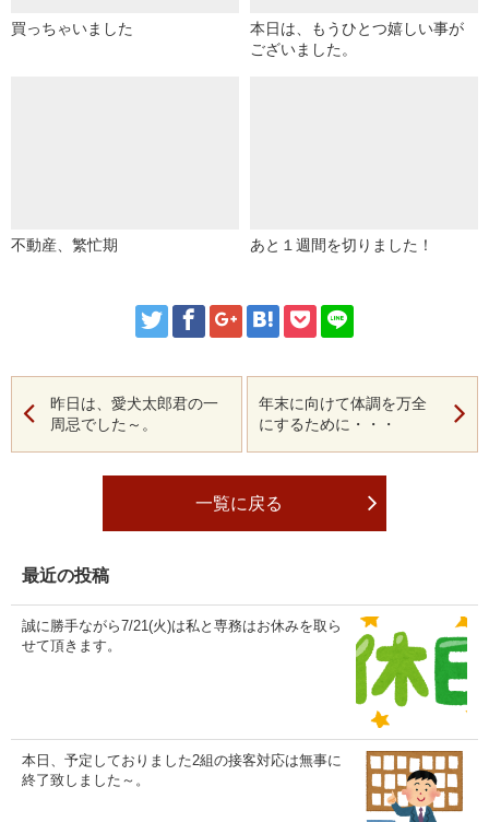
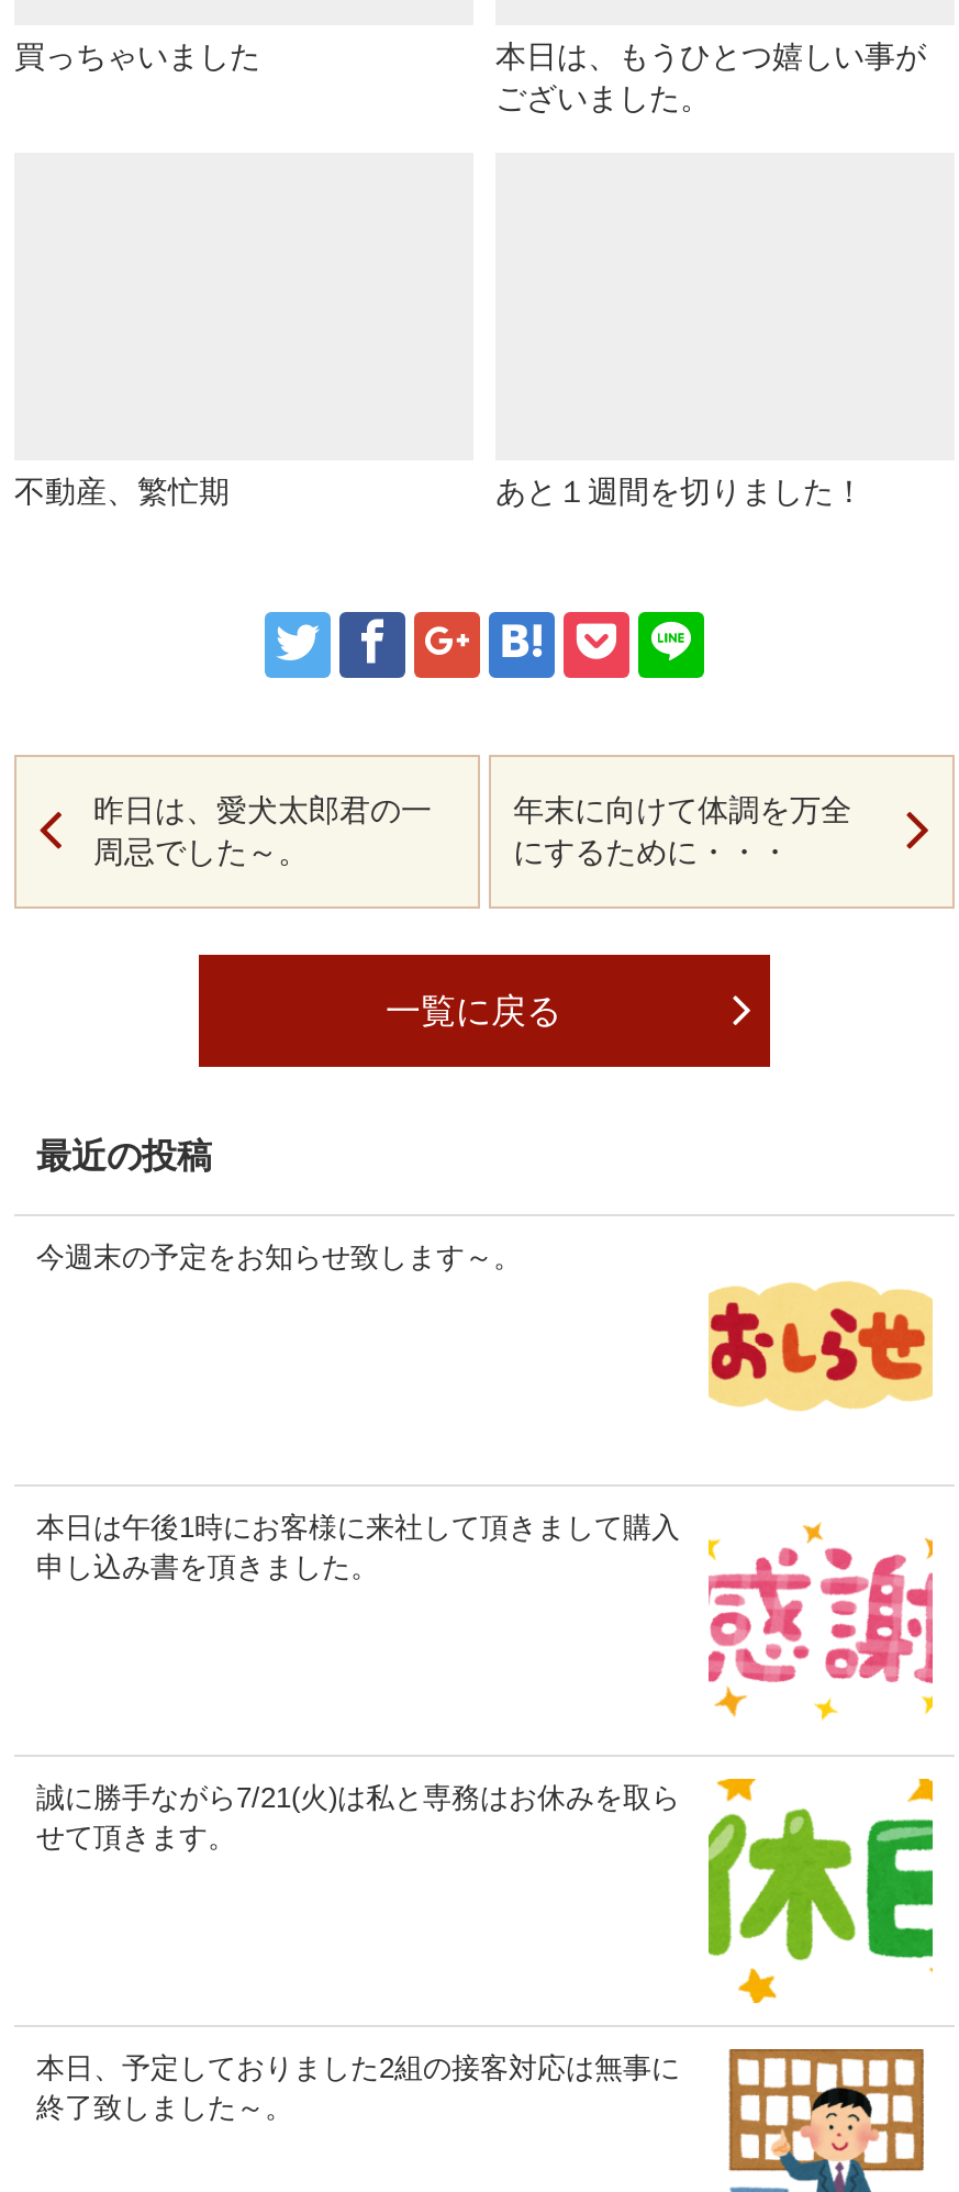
+ 今週末の予定をお知らせ致します～。

+ [image]
+ 本日は午後1時にお客様に来社して頂きまして購入
+ 申し込み書を頂きました。

+ [image]
